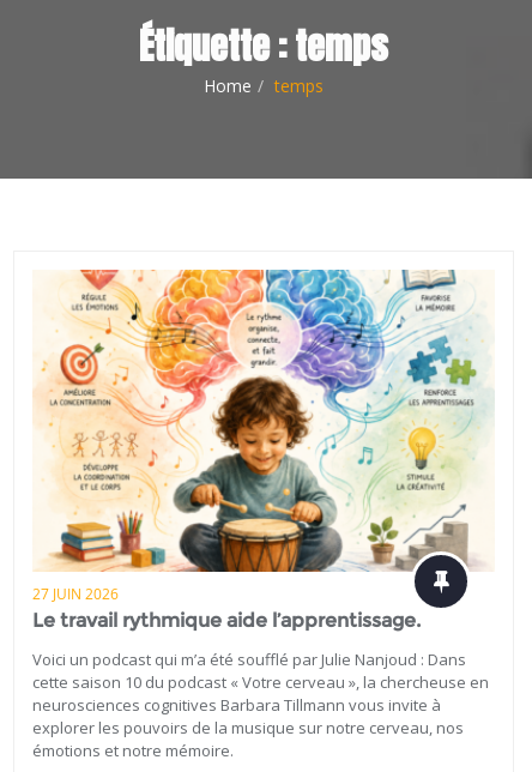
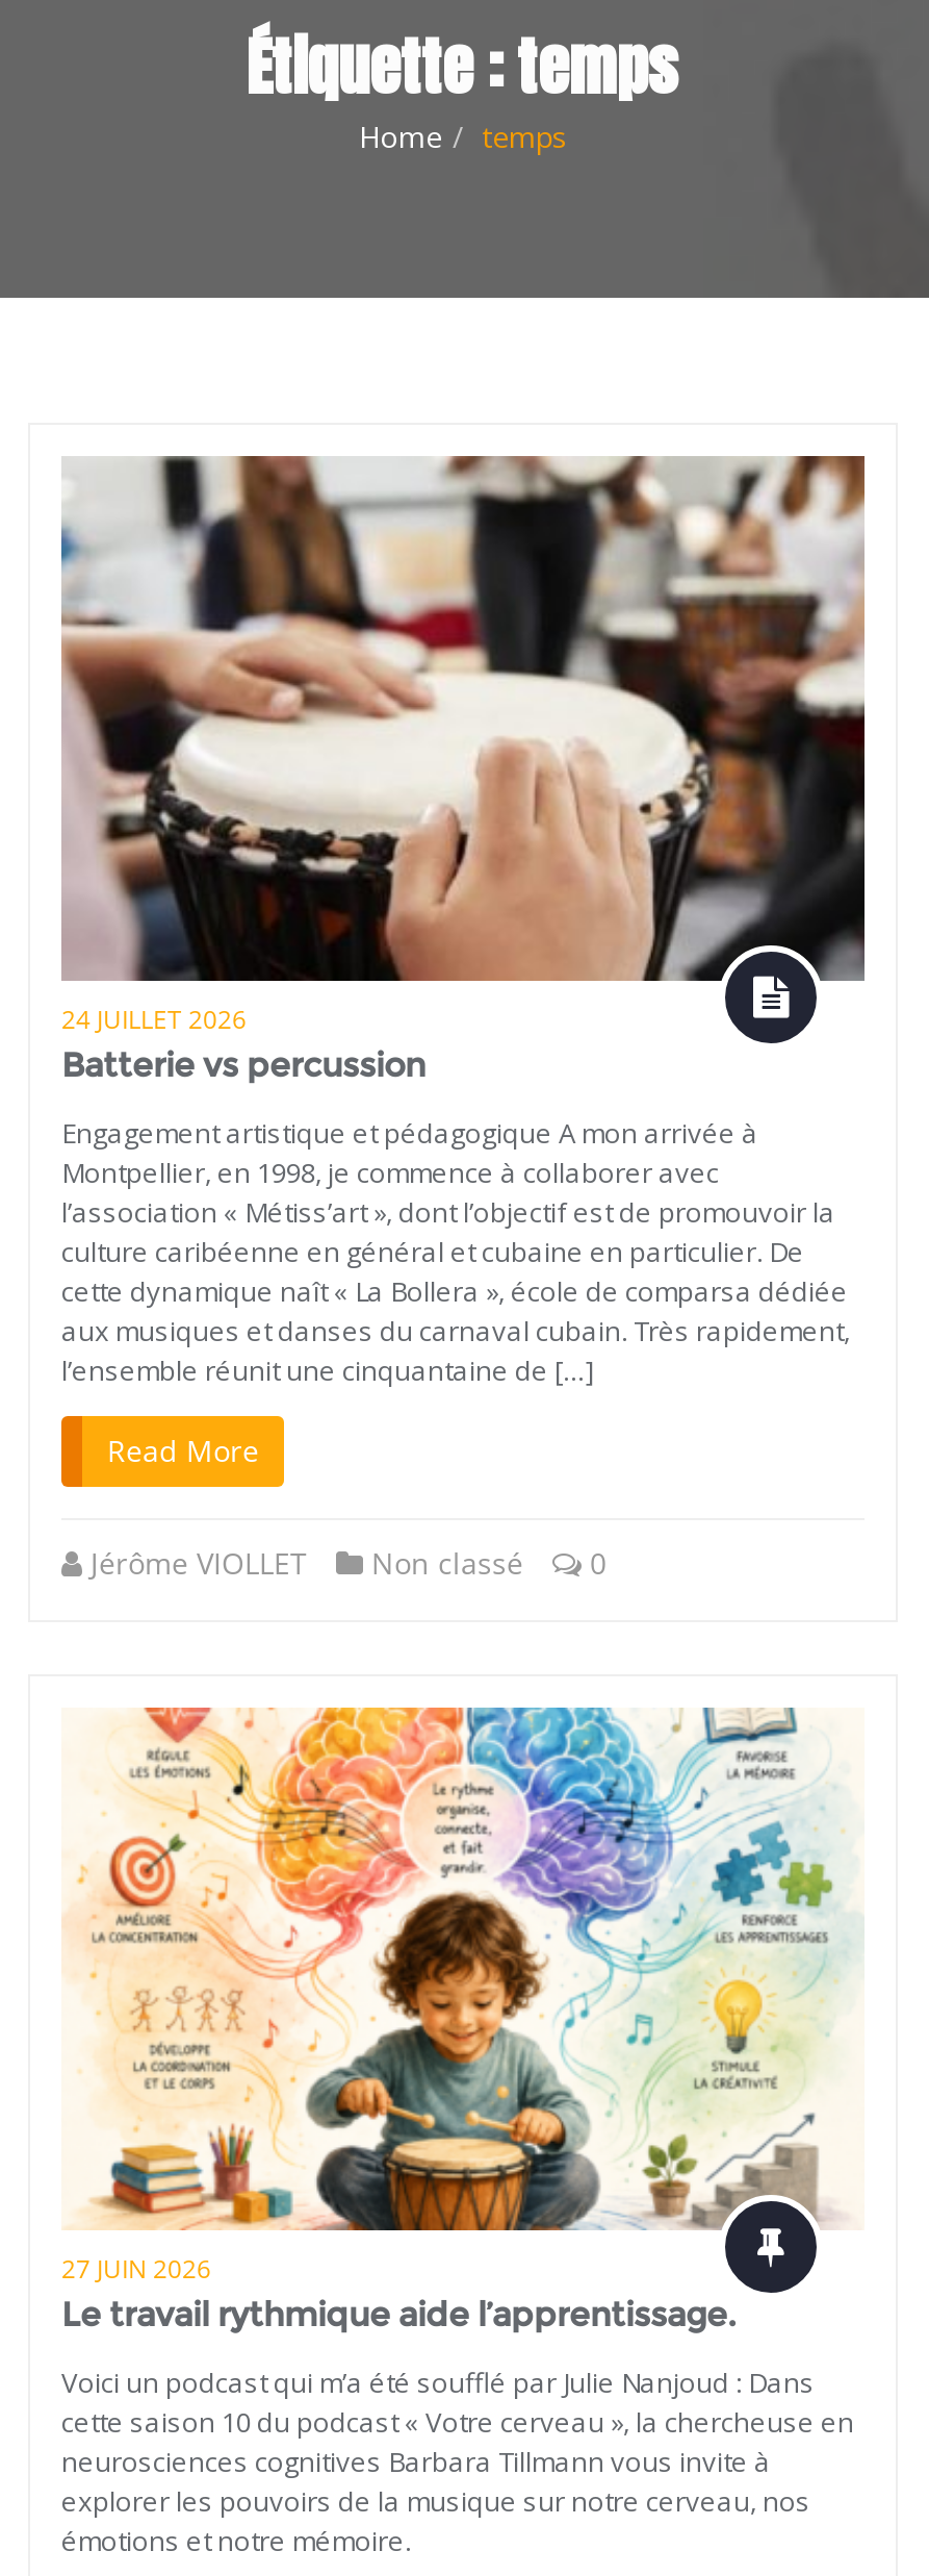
+ [image]
+ 24 JUILLET 2026
+ Batterie vs percussion
+ Engagement artistique et pédagogique A mon arrivée à
+ Montpellier, en 1998, je commence à collaborer avec
+ l’association « Métiss’art », dont l’objectif est de promouvoir la
+ culture caribéenne en général et cubaine en particulier. De
+ cette dynamique naît « La Bollera », école de comparsa dédiée
+ aux musiques et danses du carnaval cubain. Très rapidement,
+ l’ensemble réunit une cinquantaine de […]
+ Read More
+ Jérôme VIOLLET
+ Non classé
+ 0
